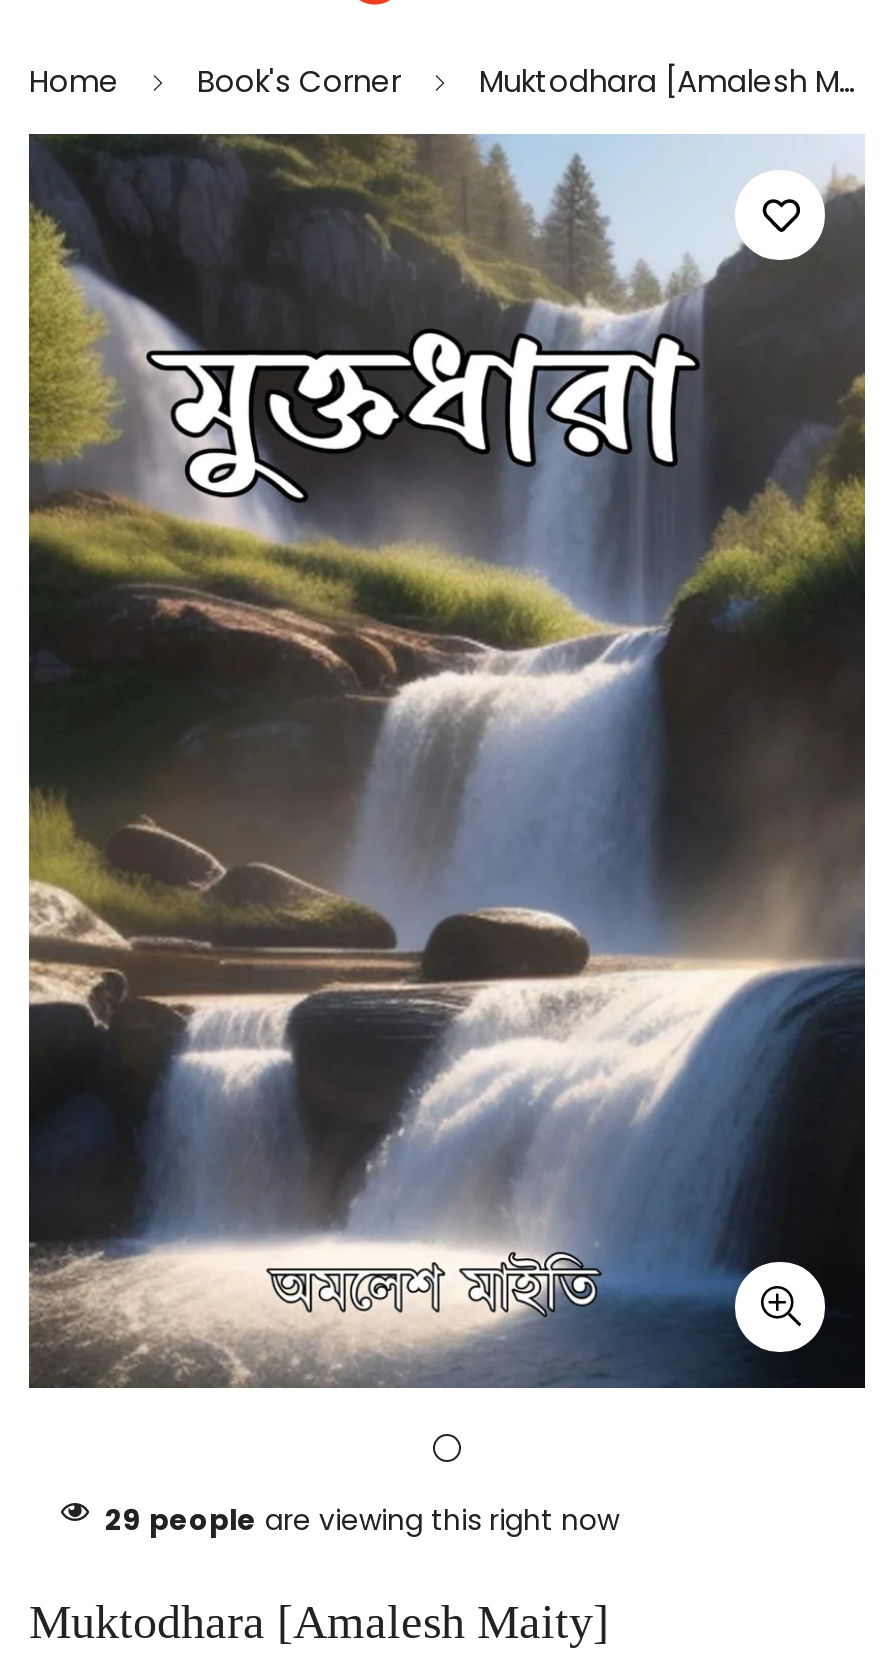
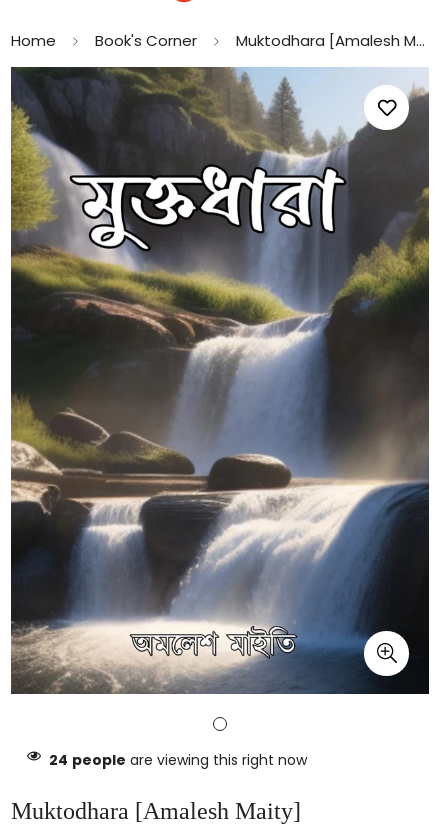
- 29 people are viewing this right now
+ 24 people are viewing this right now
